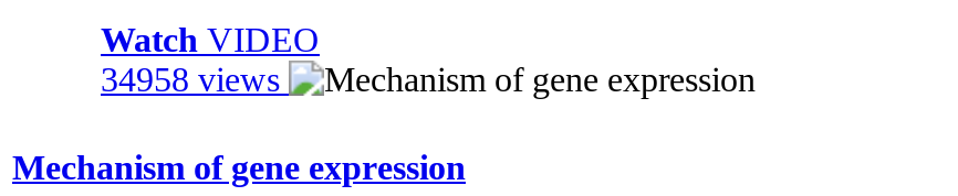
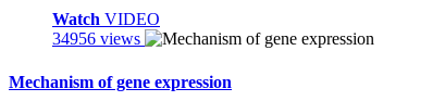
- 34958 views
+ 34956 views
